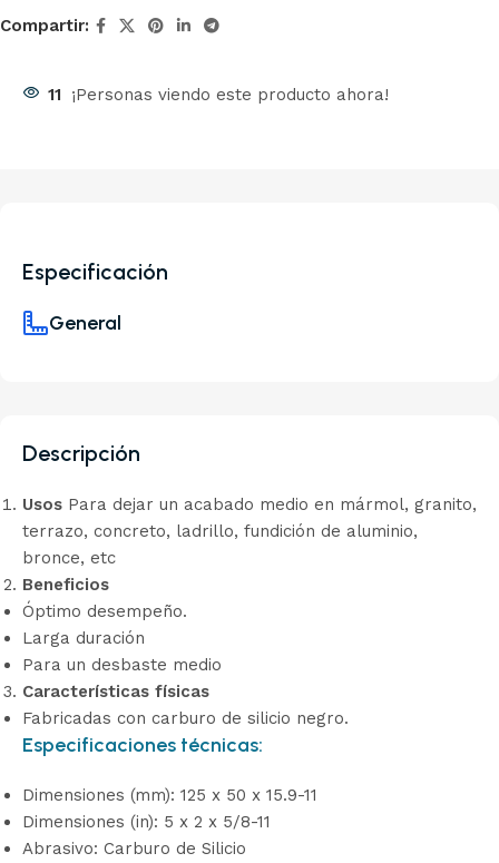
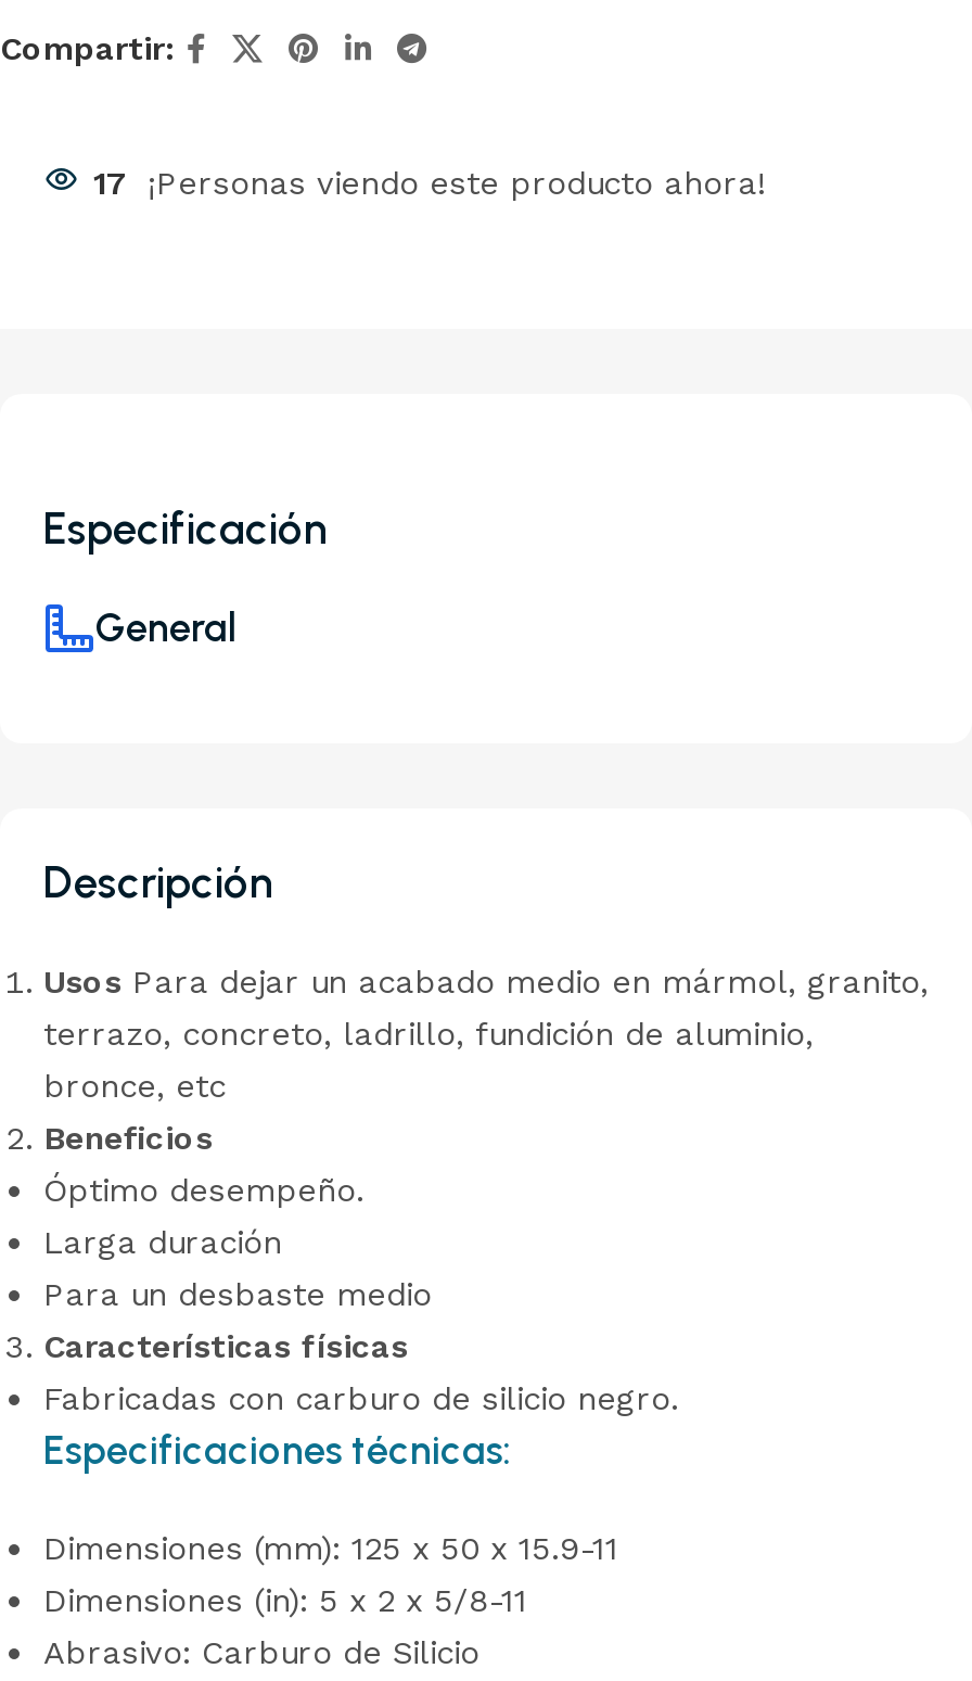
- 11 ¡Personas viendo este producto ahora!
+ 17 ¡Personas viendo este producto ahora!
